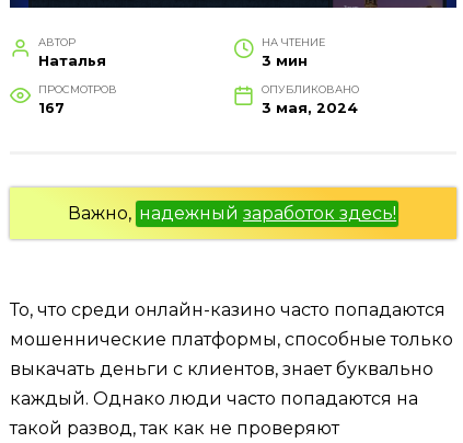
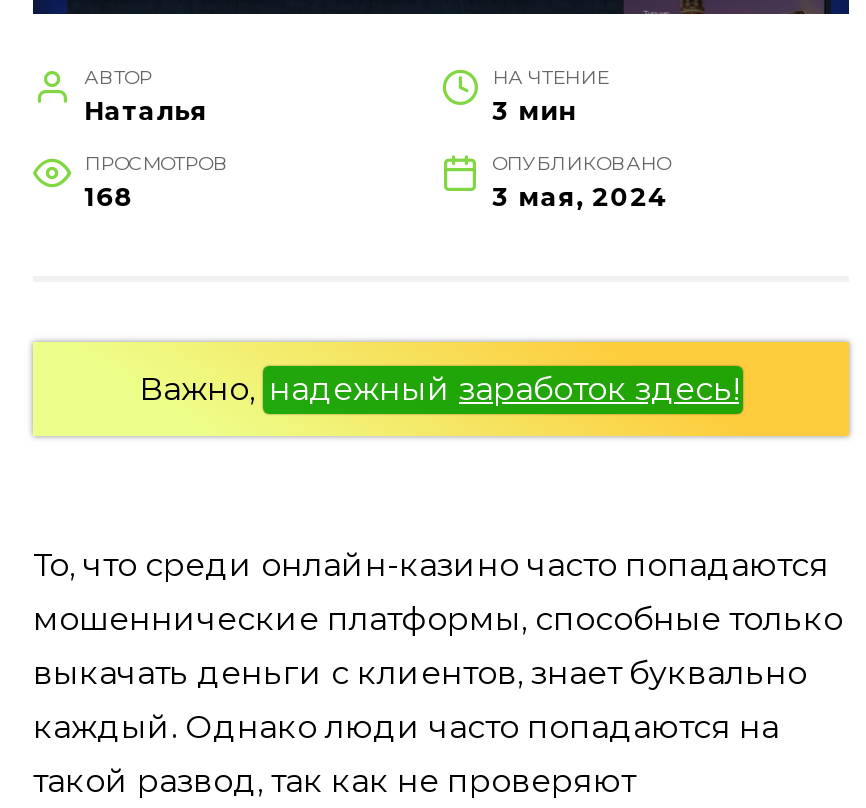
- 167
+ 168
